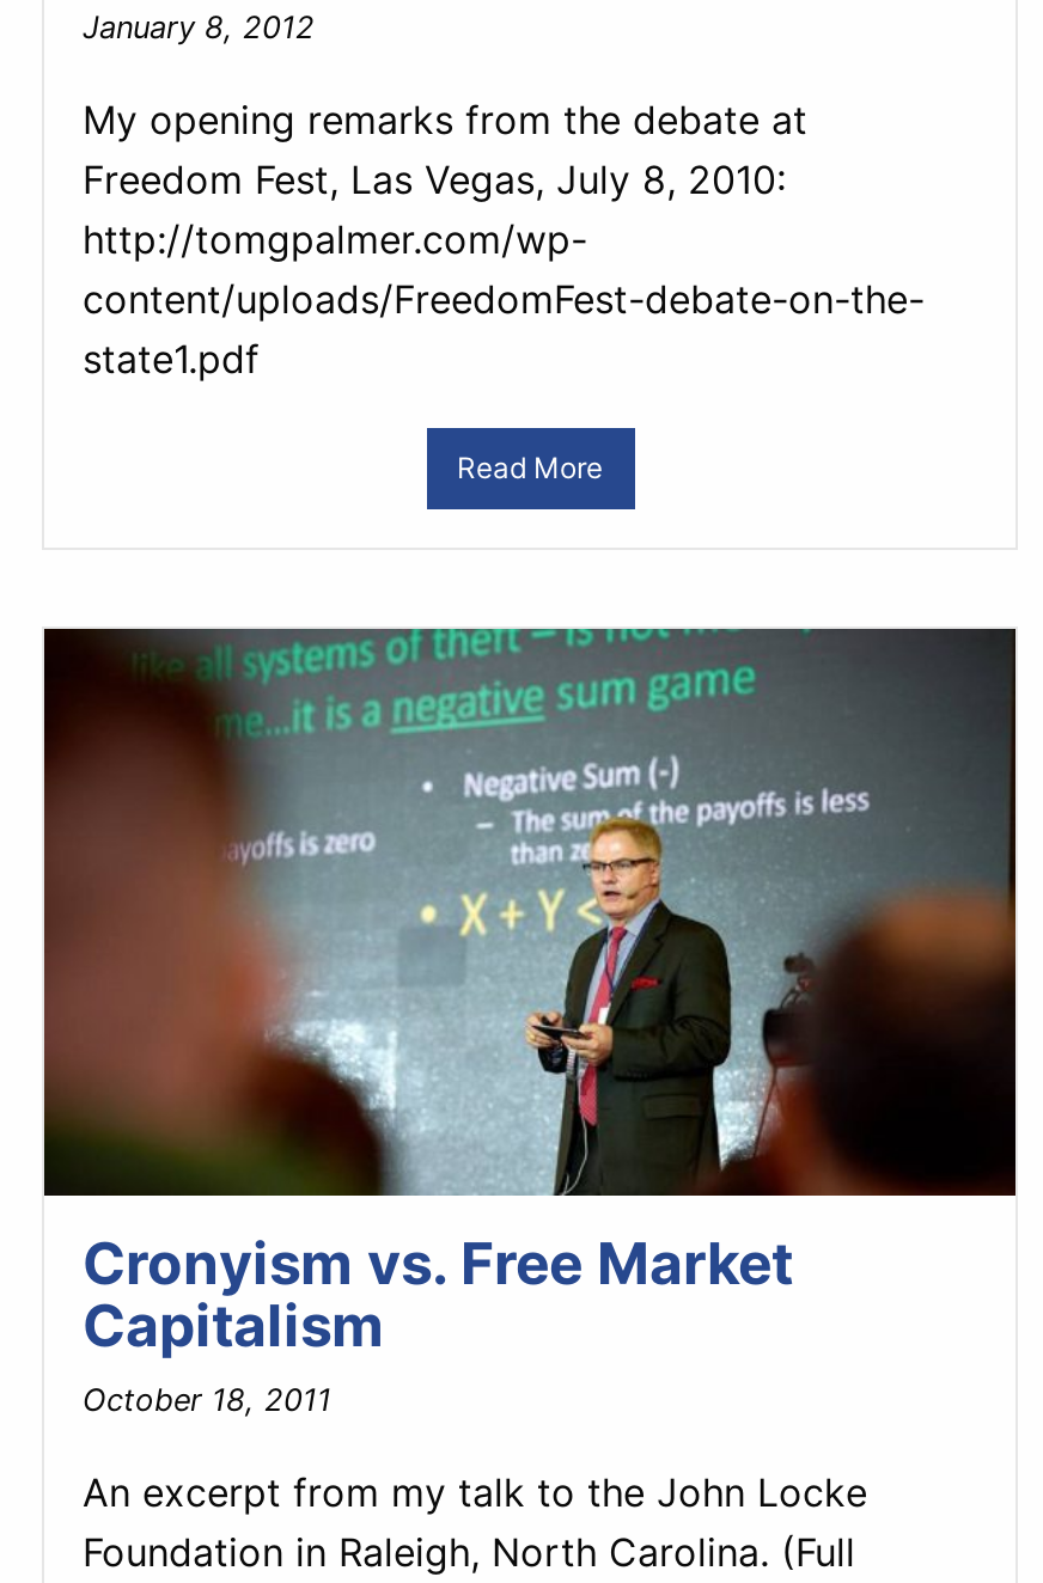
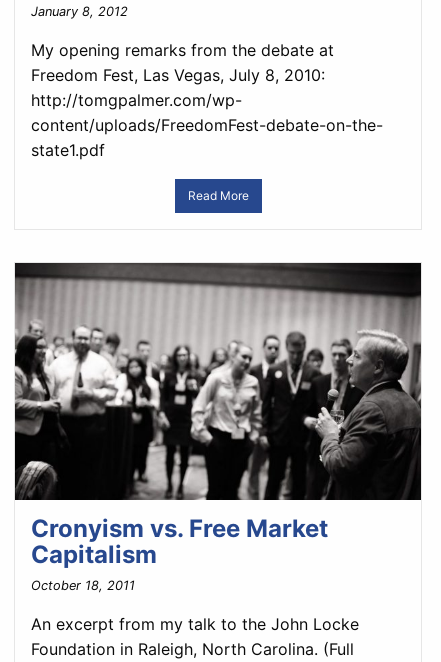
- [image]
+ [image]
